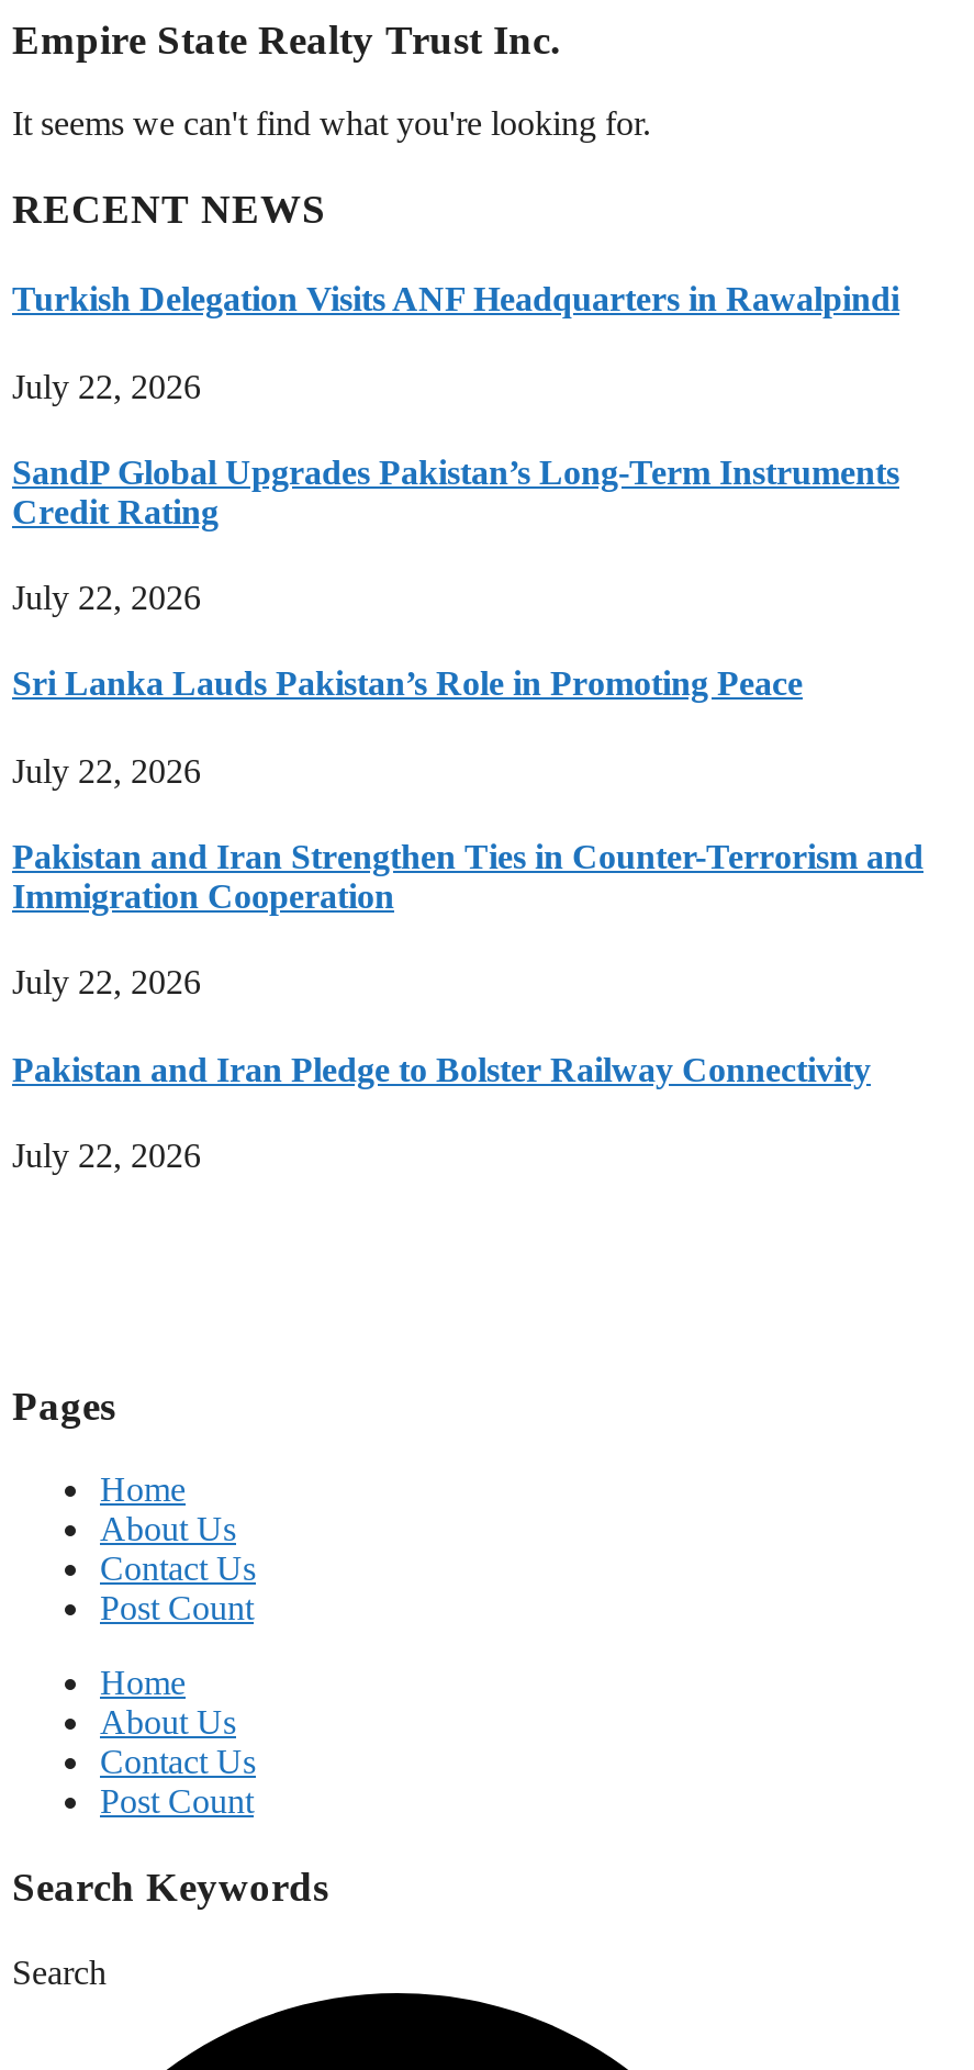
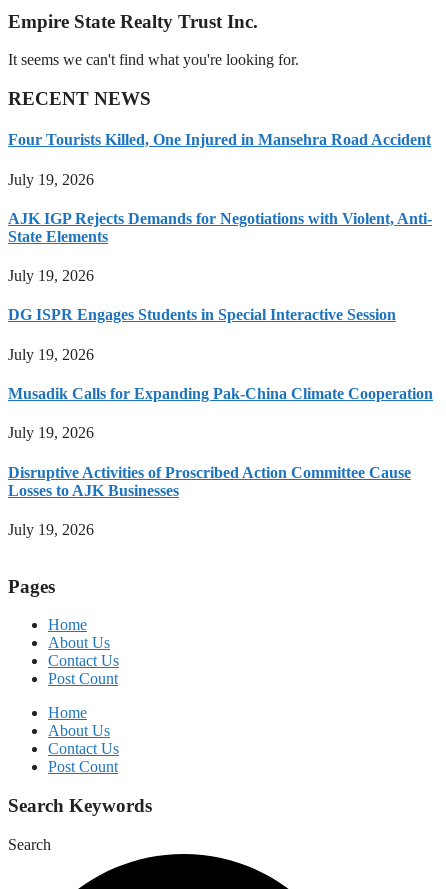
- Turkish Delegation Visits ANF Headquarters in Rawalpindi
+ Four Tourists Killed, One Injured in Mansehra Road Accident

- July 22, 2026
+ July 19, 2026

- SandP Global Upgrades Pakistan’s Long-Term Instruments
- Credit Rating
+ AJK IGP Rejects Demands for Negotiations with Violent, Anti-
+ State Elements

- July 22, 2026
+ July 19, 2026

- Sri Lanka Lauds Pakistan’s Role in Promoting Peace
+ DG ISPR Engages Students in Special Interactive Session

- July 22, 2026
+ July 19, 2026

- Pakistan and Iran Strengthen Ties in Counter-Terrorism and
- Immigration Cooperation
+ Musadik Calls for Expanding Pak-China Climate Cooperation

- July 22, 2026
+ July 19, 2026

- Pakistan and Iran Pledge to Bolster Railway Connectivity
+ Disruptive Activities of Proscribed Action Committee Cause
+ Losses to AJK Businesses

- July 22, 2026
+ July 19, 2026
